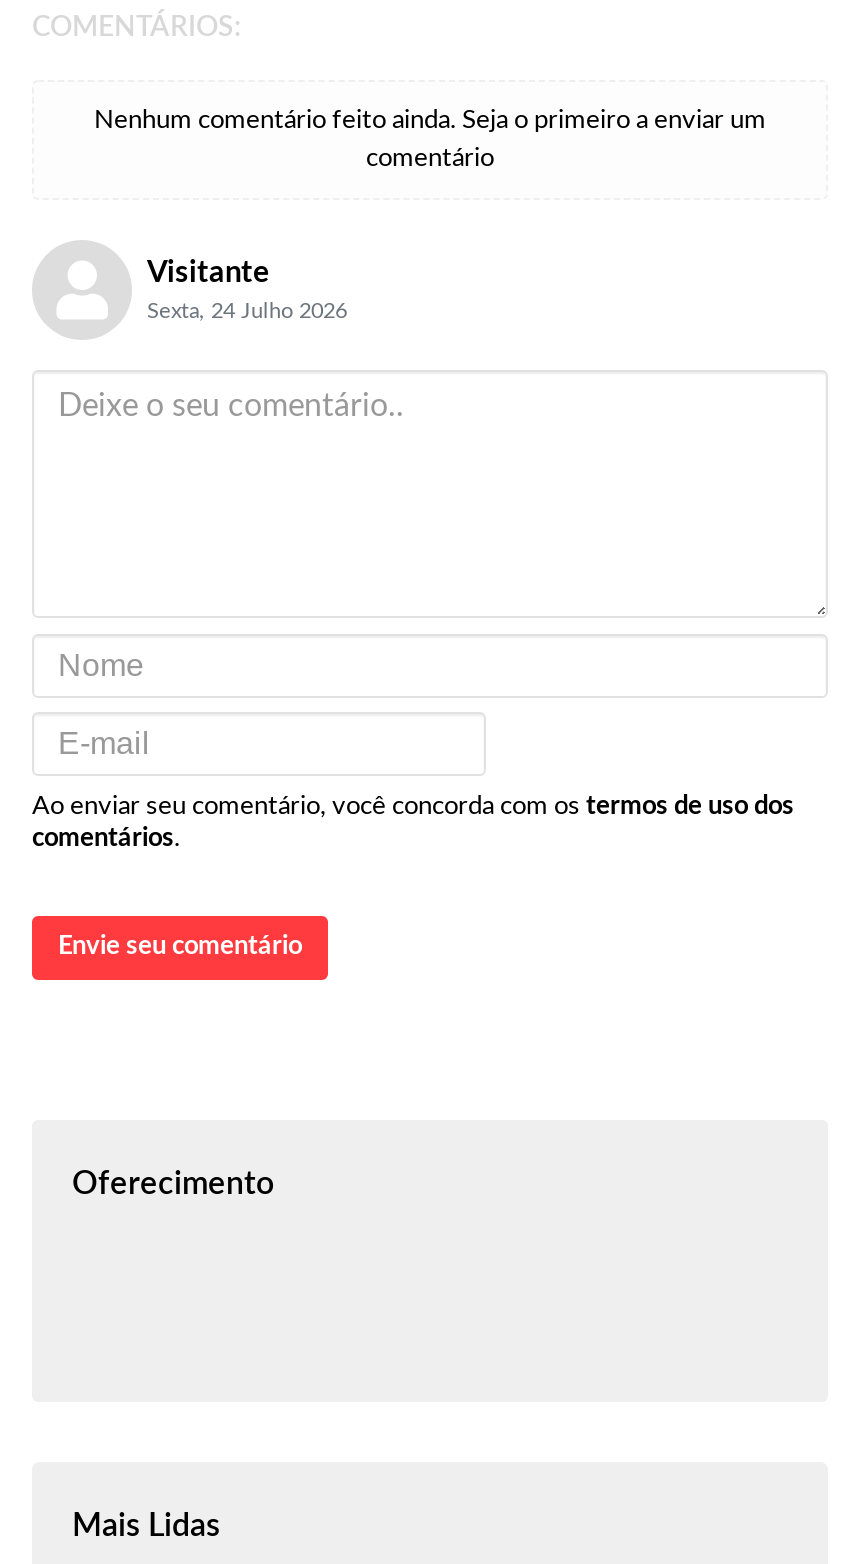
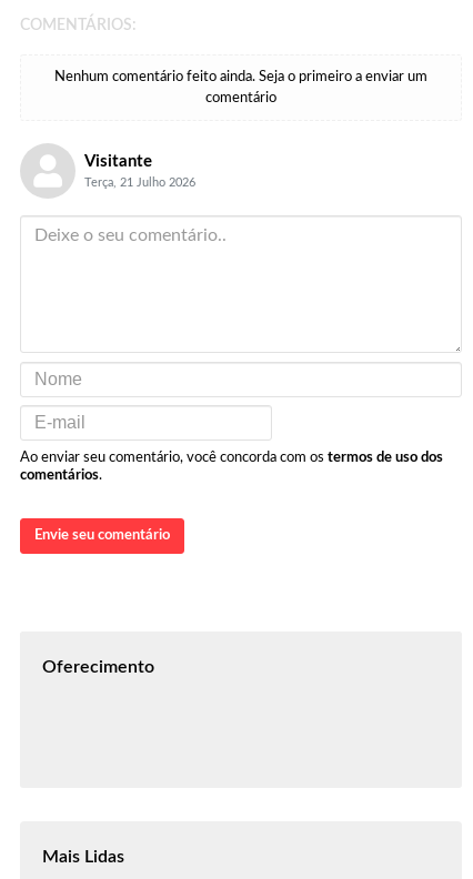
- Sexta, 24 Julho 2026
+ Terça, 21 Julho 2026
